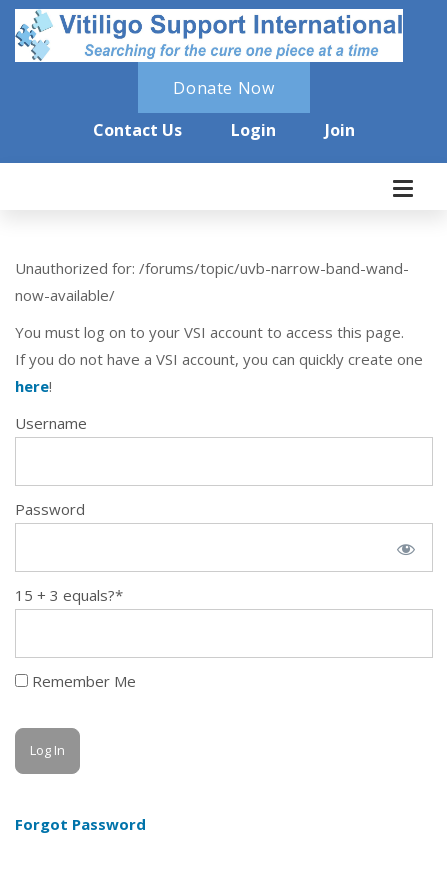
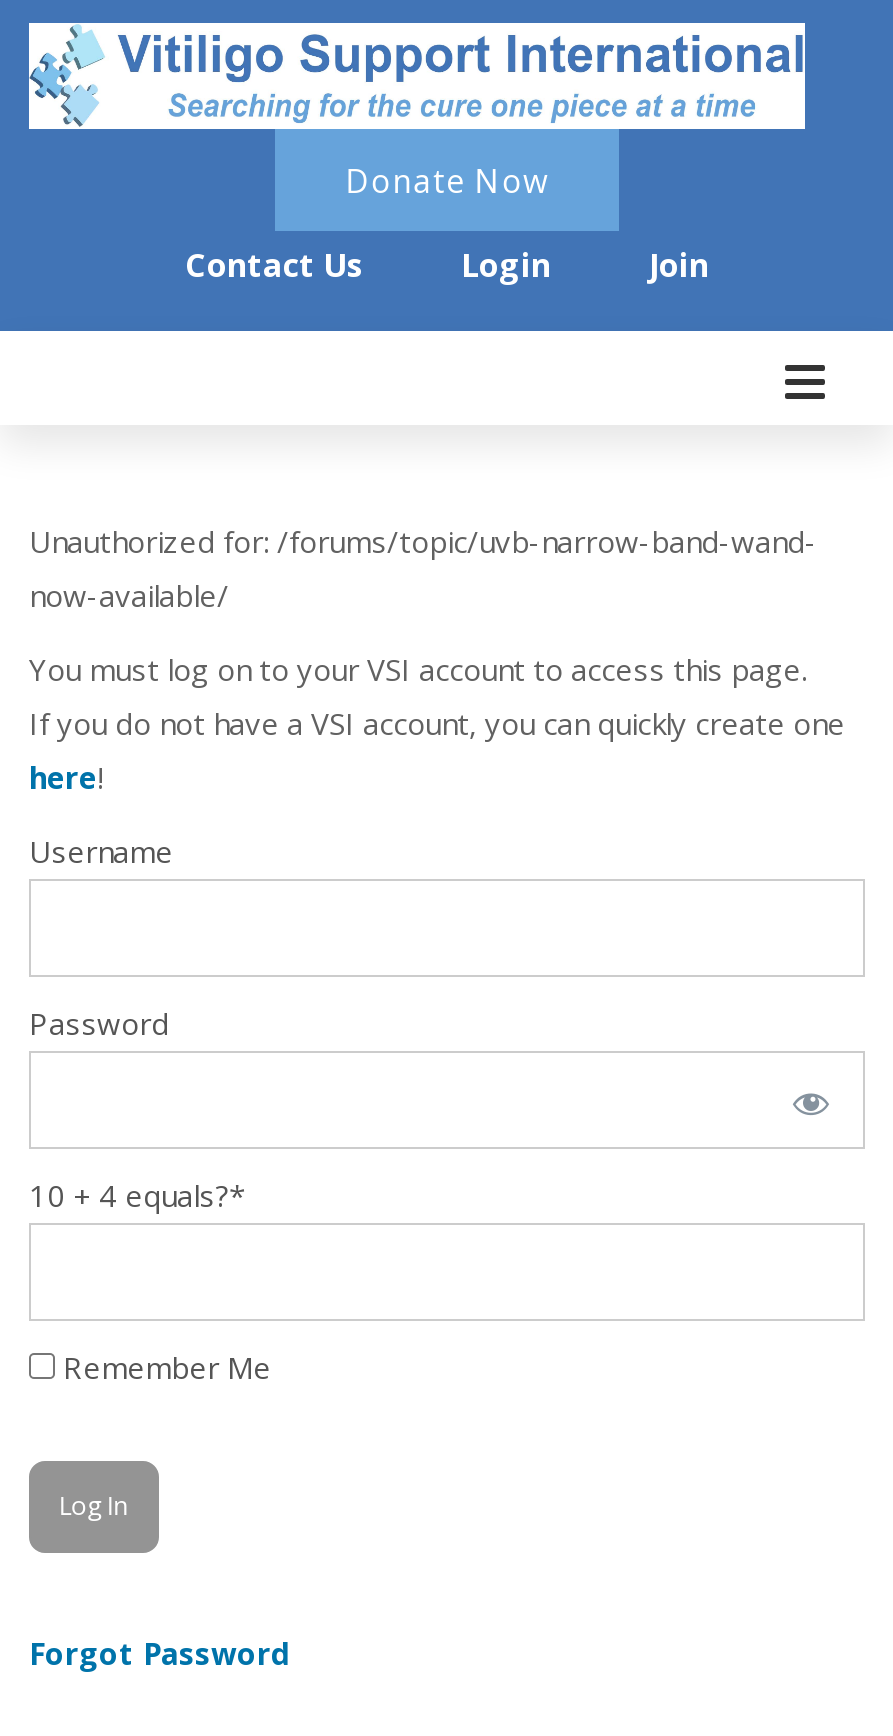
- 15 + 3 equals?*
+ 10 + 4 equals?*
